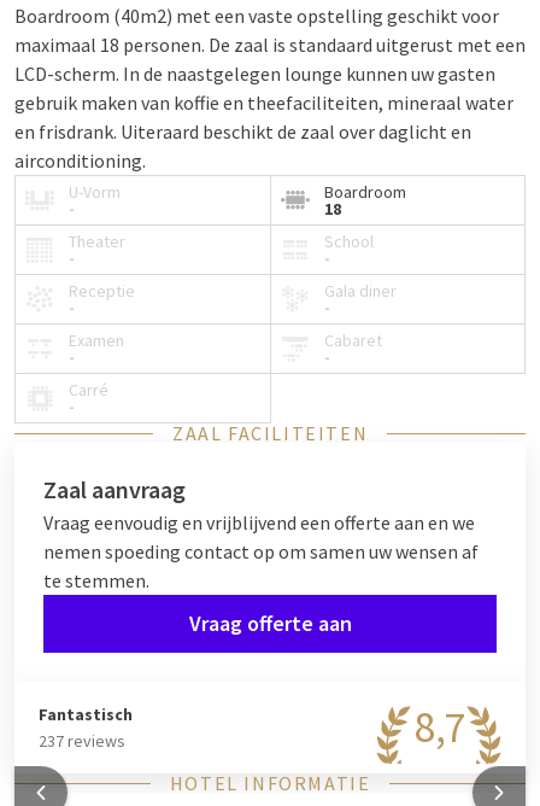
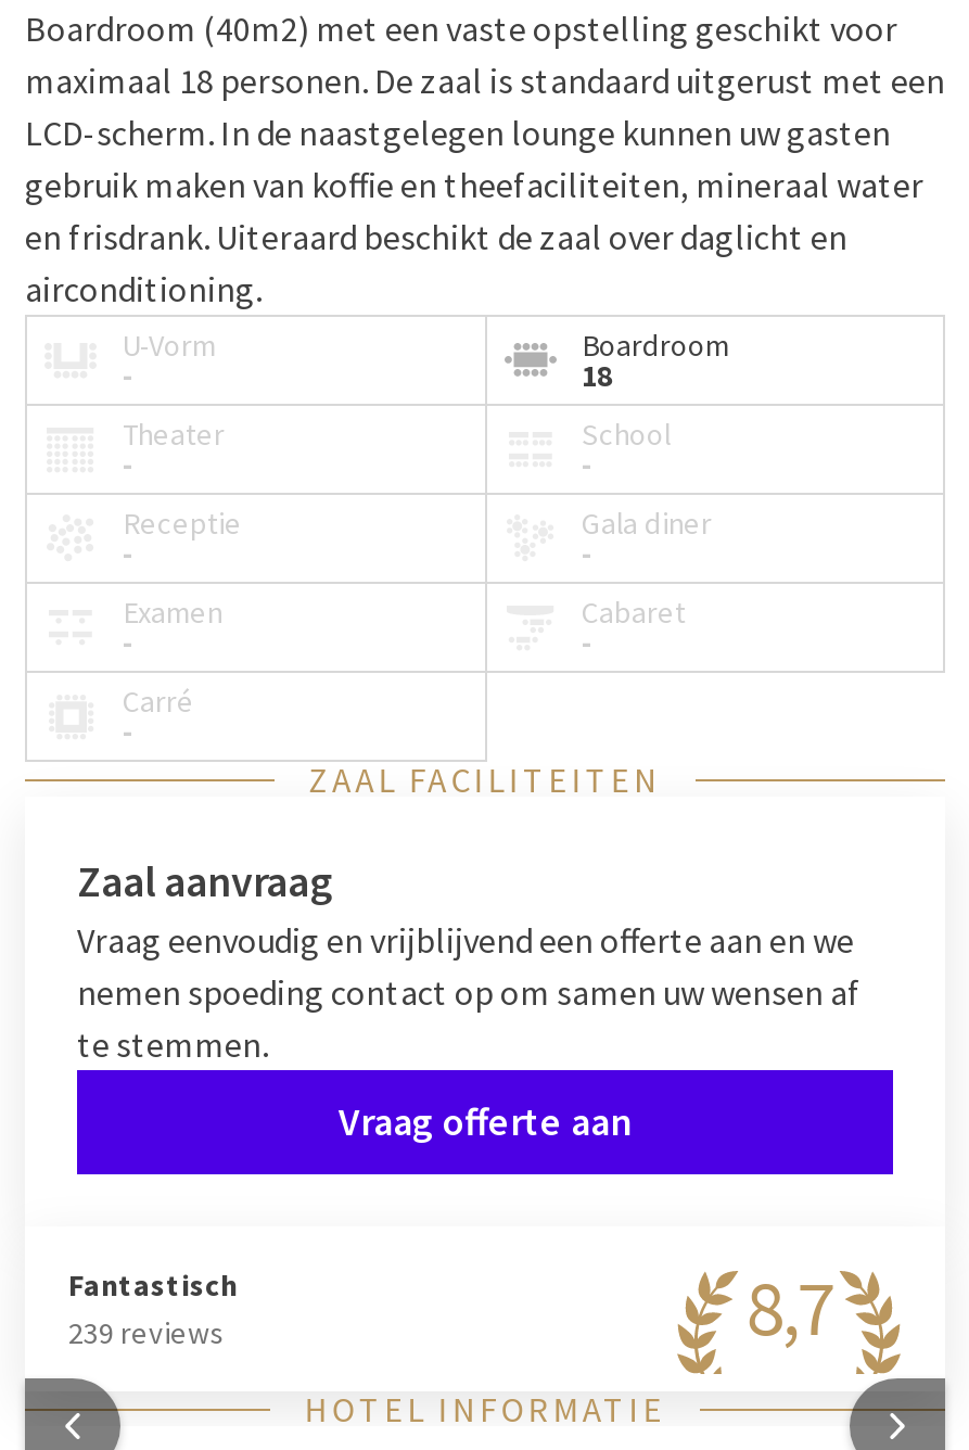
- 237 reviews
+ 239 reviews
